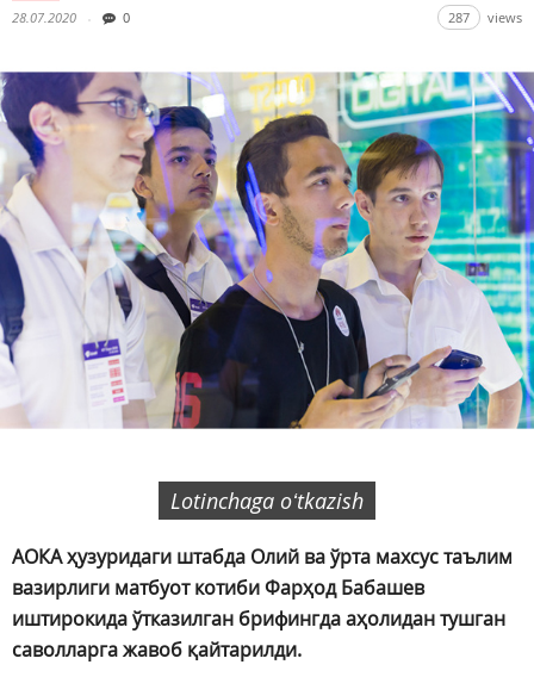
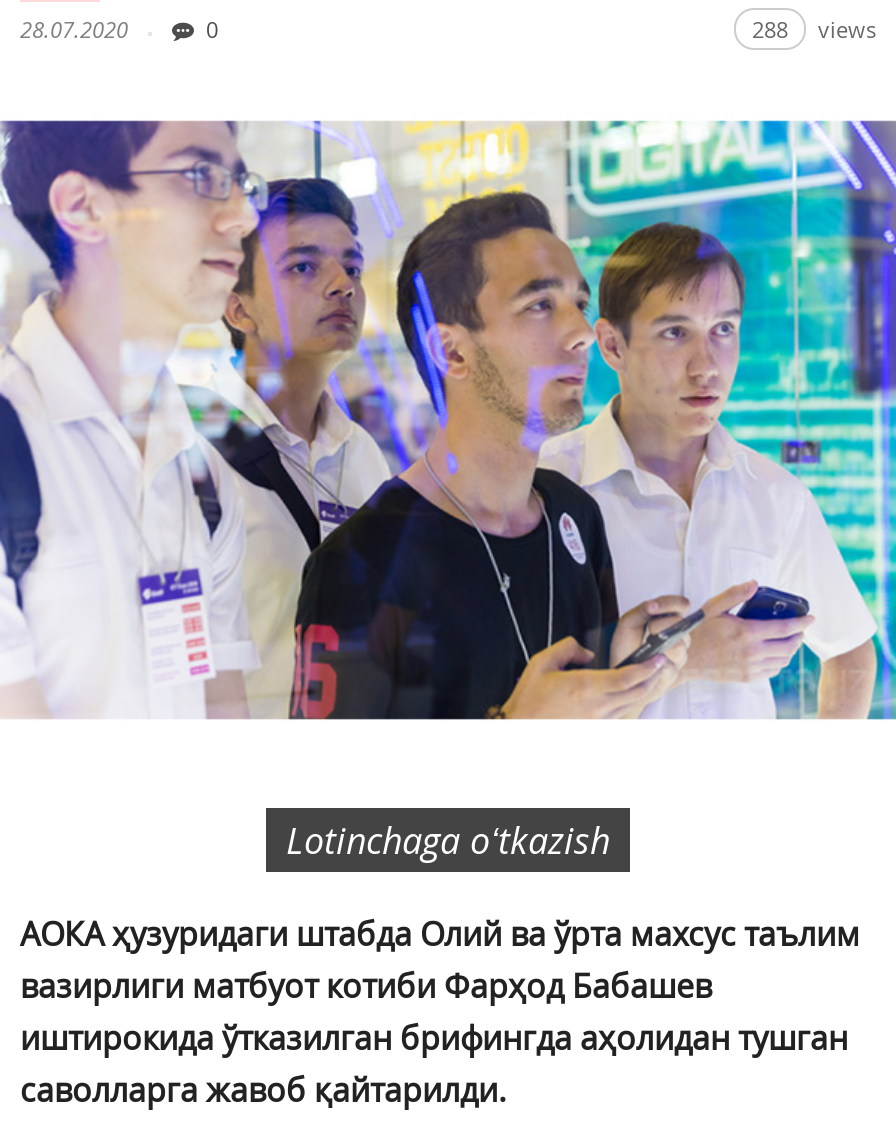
- 287 views
+ 288 views
